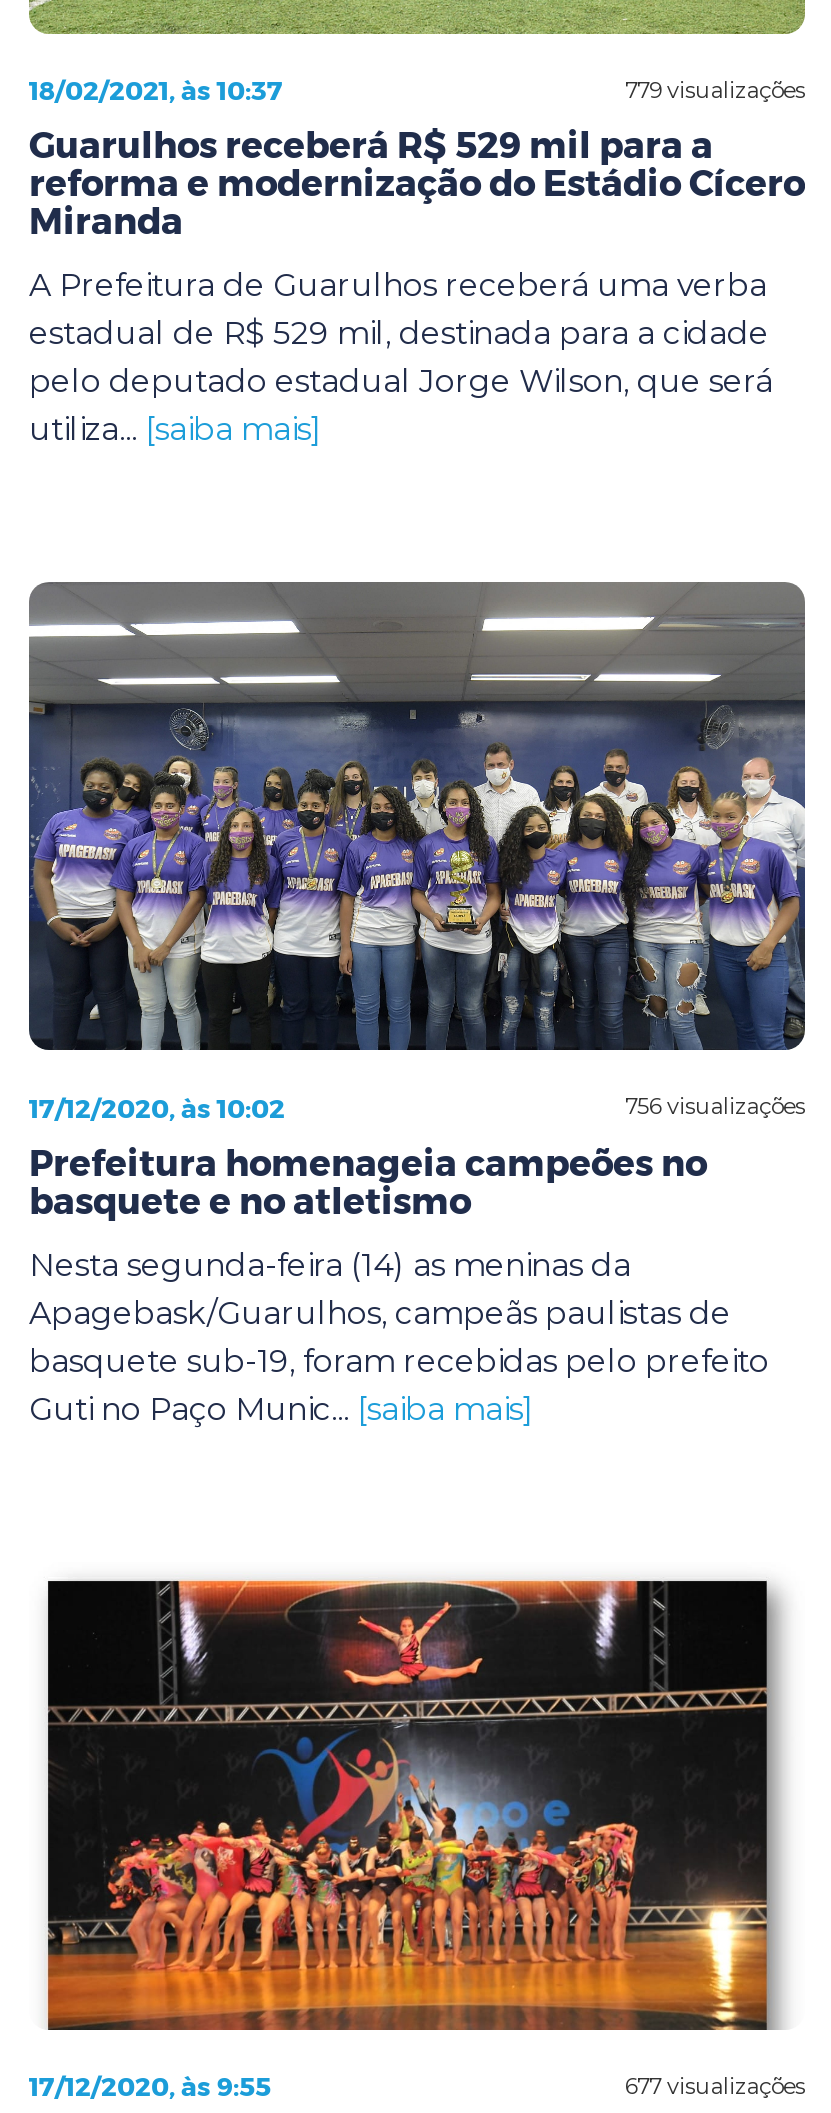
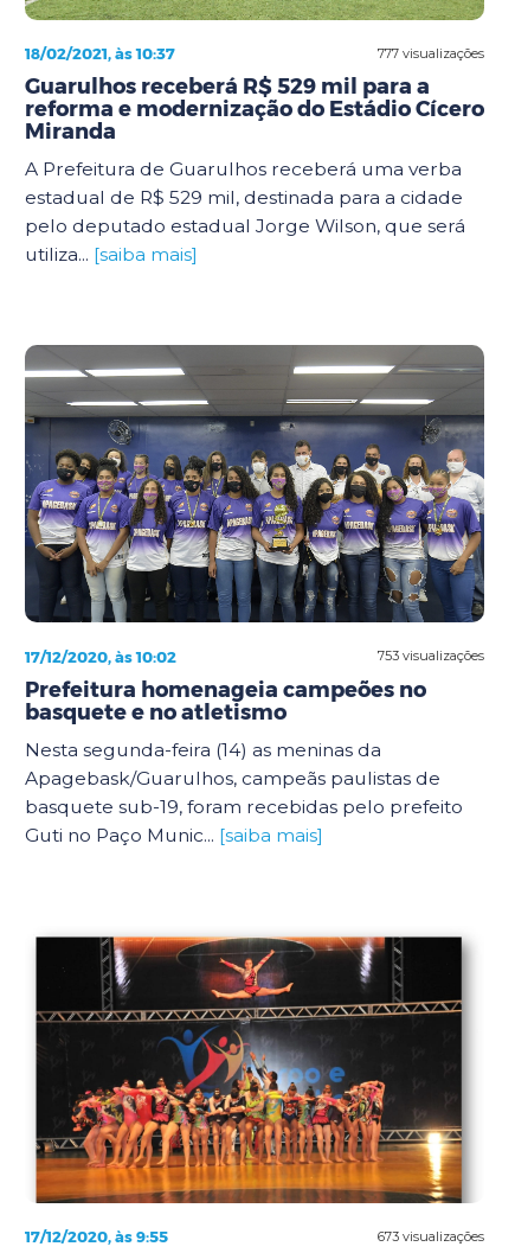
- 779 visualizações
+ 777 visualizações

- 756 visualizações
+ 753 visualizações

- 677 visualizações
+ 673 visualizações
